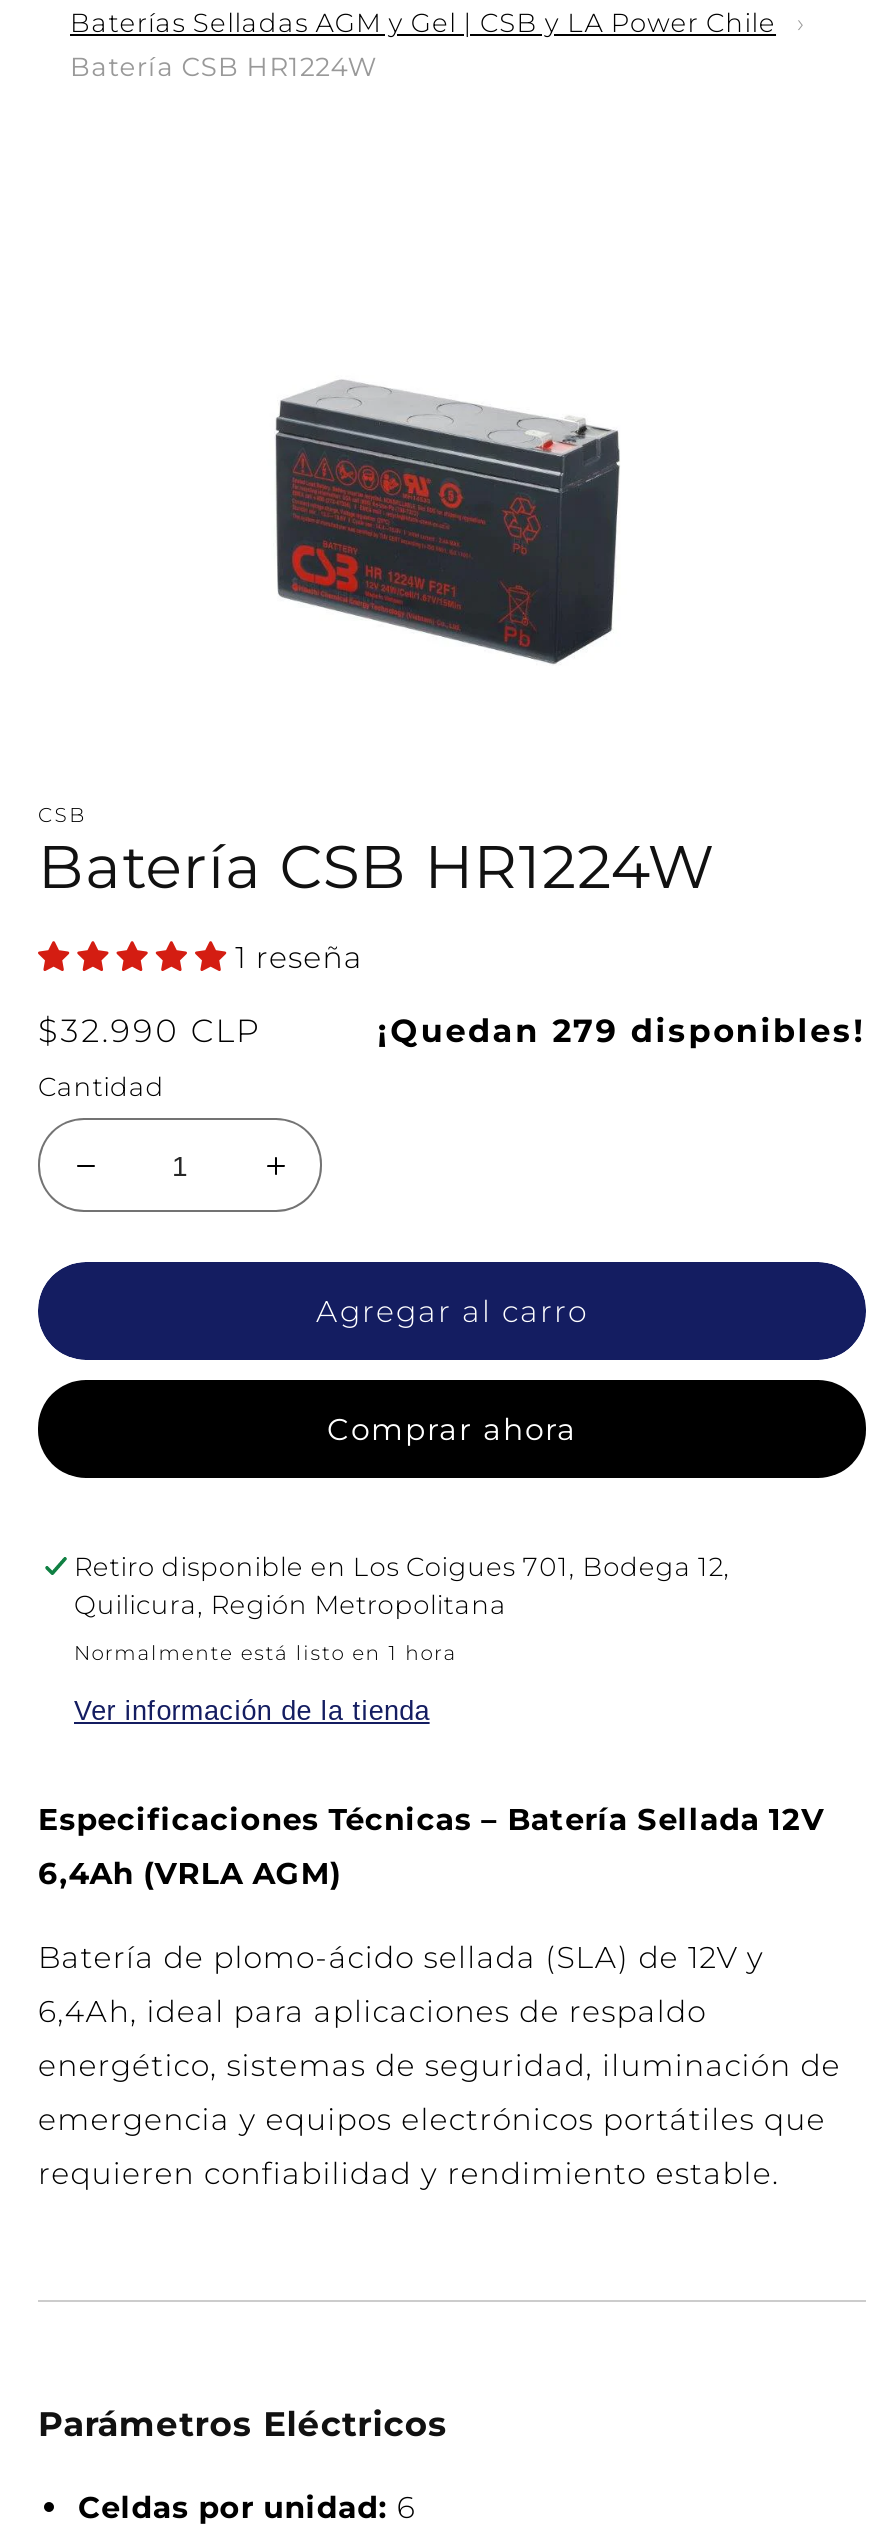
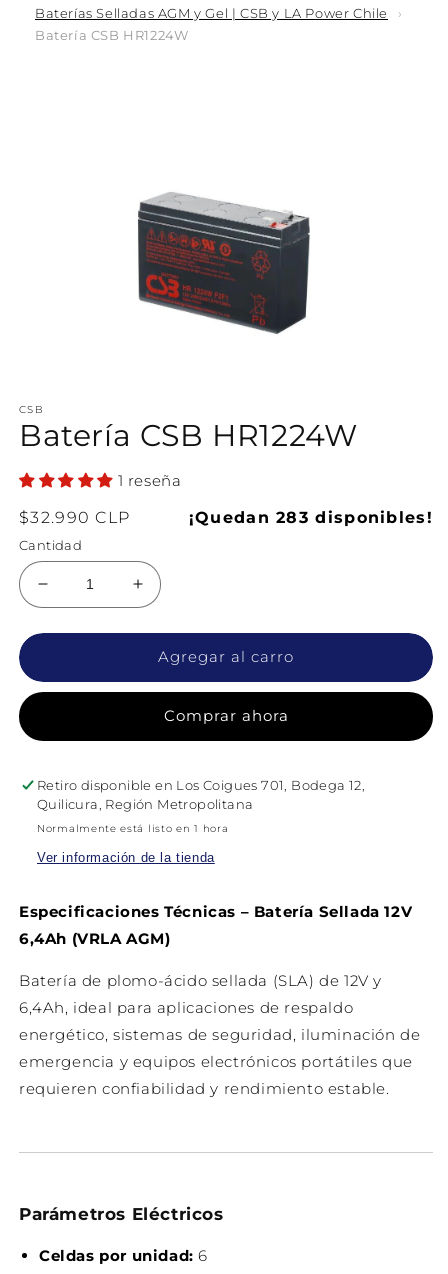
- ¡Quedan 279 disponibles!
+ ¡Quedan 283 disponibles!
